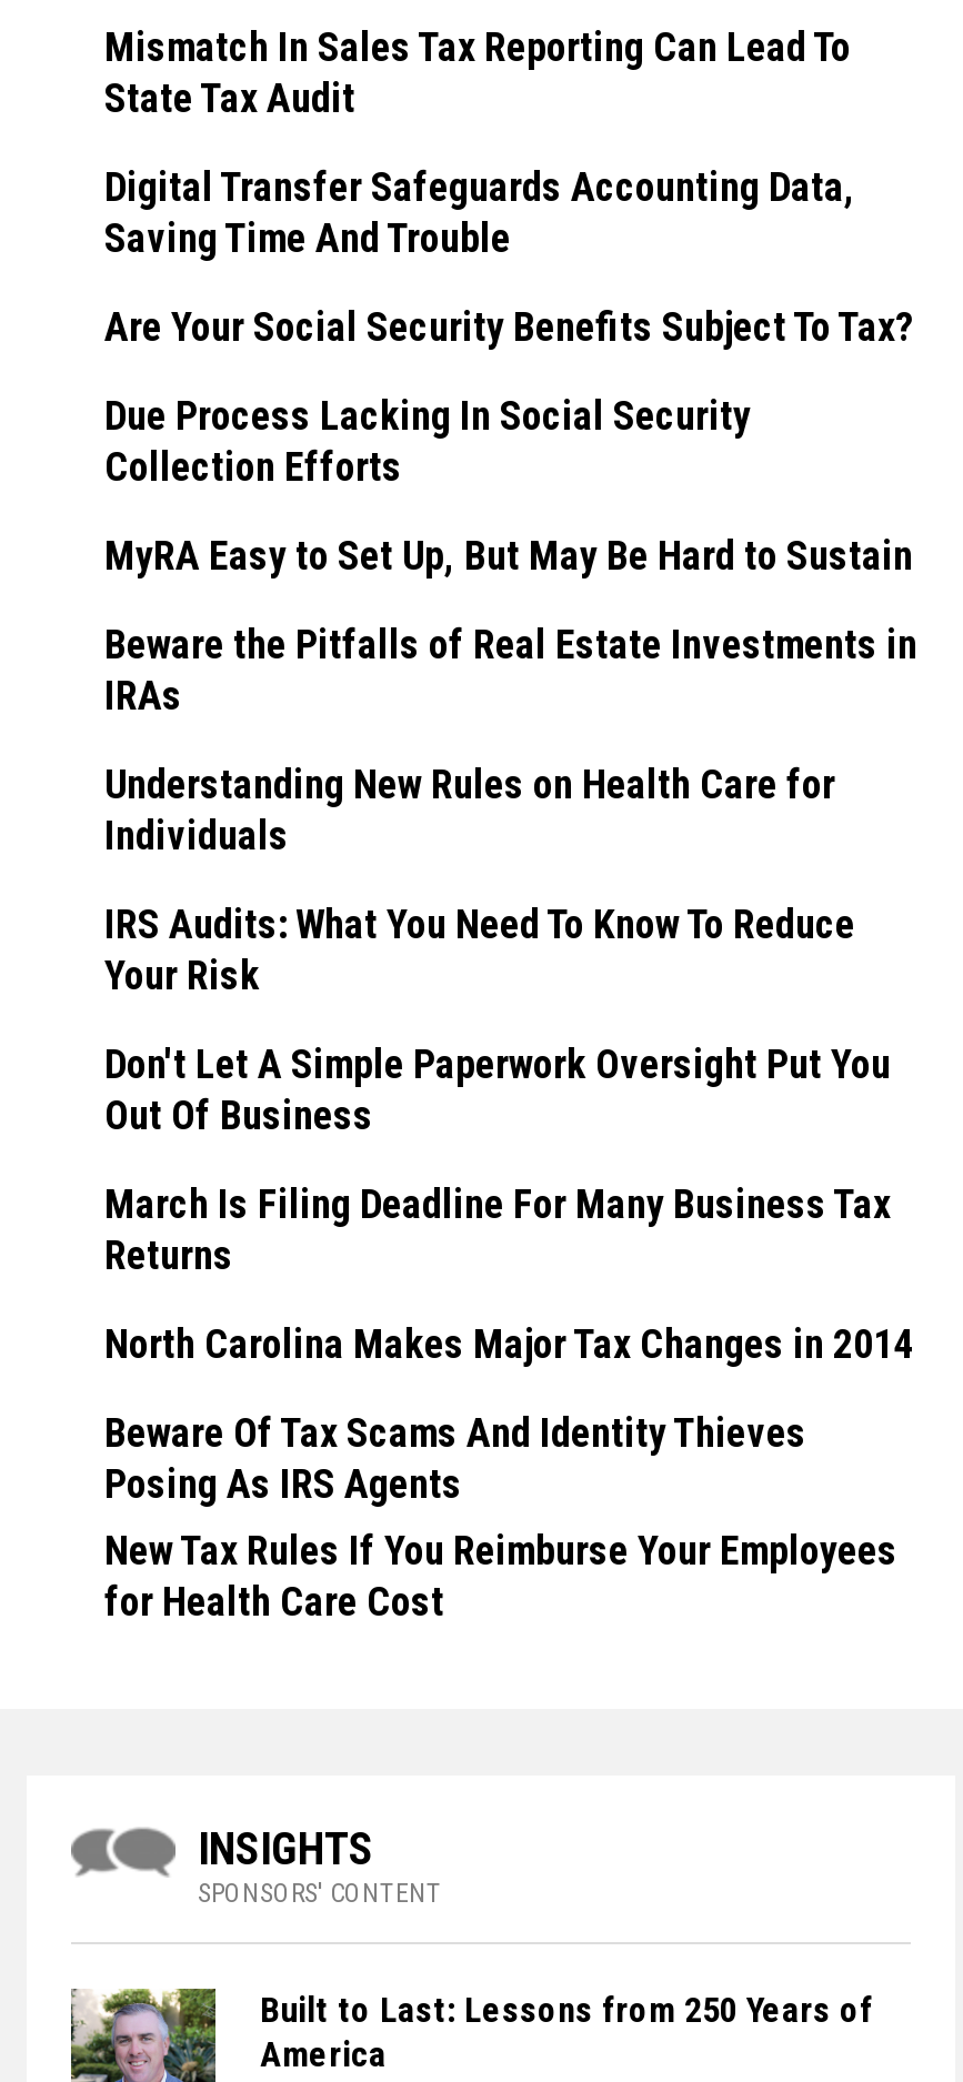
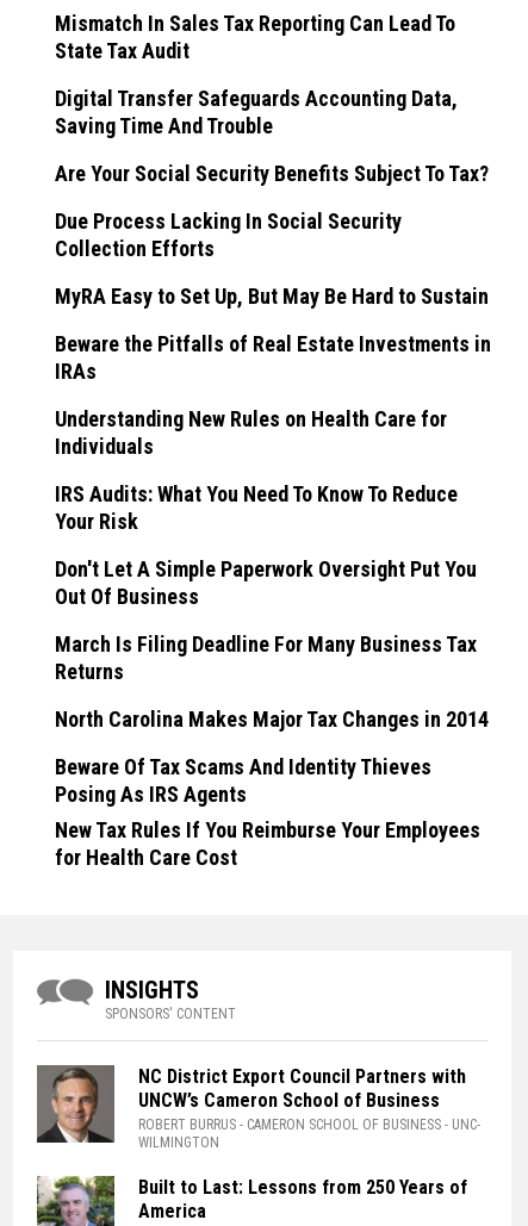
+ [image]
+ NC District Export Council Partners with
+ UNCW’s Cameron School of Business
+ ROBERT BURRUS - CAMERON SCHOOL OF BUSINESS - UNC-
+ WILMINGTON
